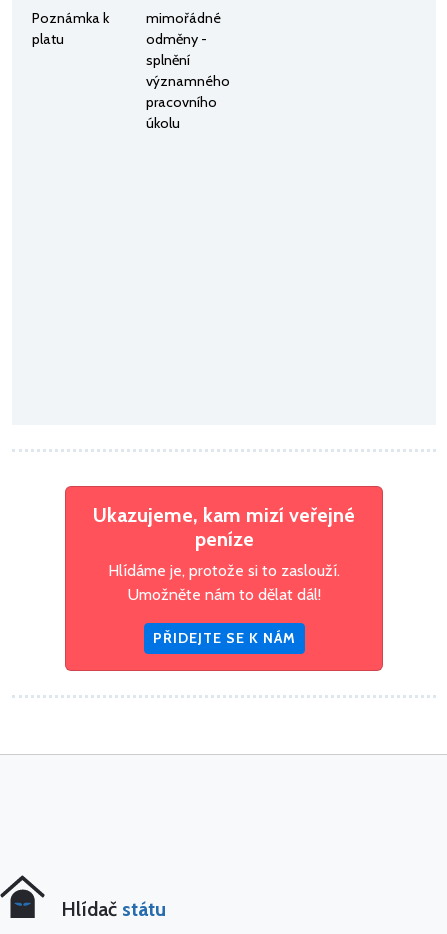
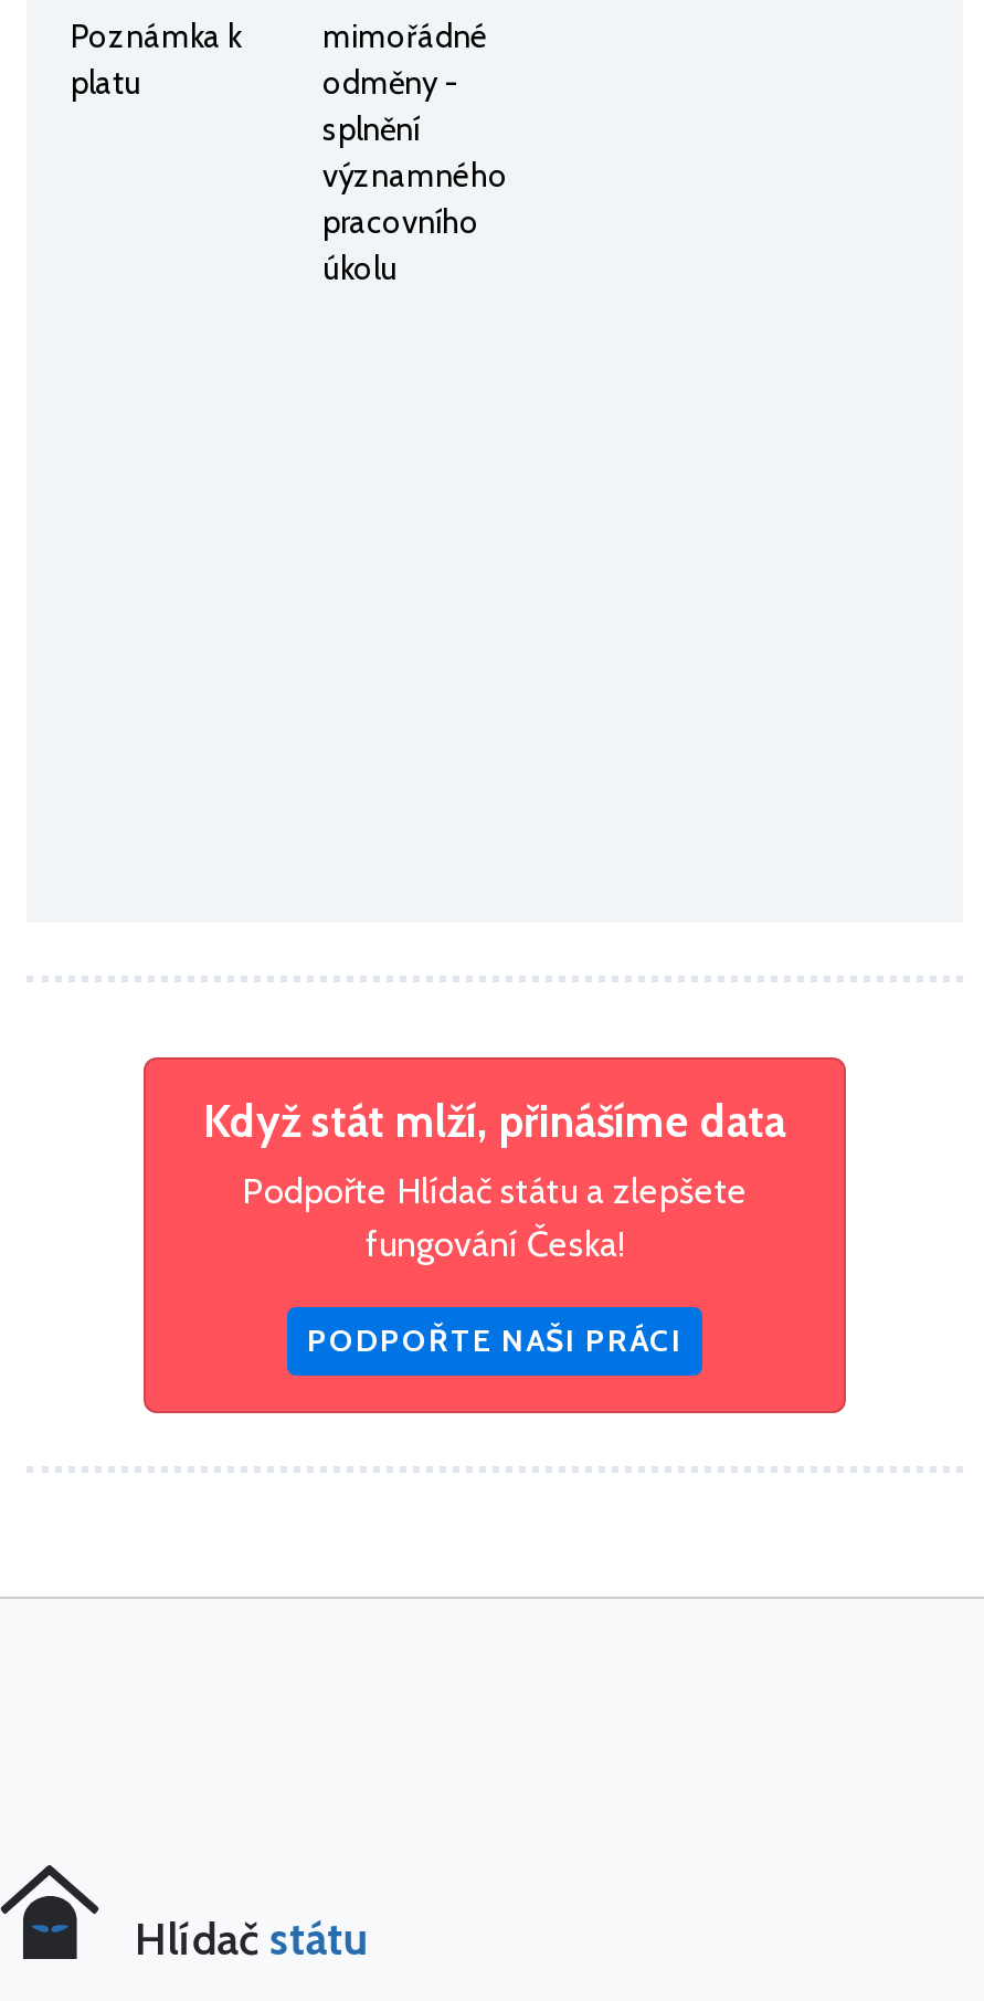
- Ukazujeme, kam mizí veřejné
- peníze
- Hlídáme je, protože si to zaslouží.
- Umožněte nám to dělat dál!
+ Když stát mlží, přinášíme data
+ Podpořte Hlídač státu a zlepšete
+ fungování Česka!

- PŘIDEJTE SE K NÁM
+ PODPOŘTE NAŠI PRÁCI
